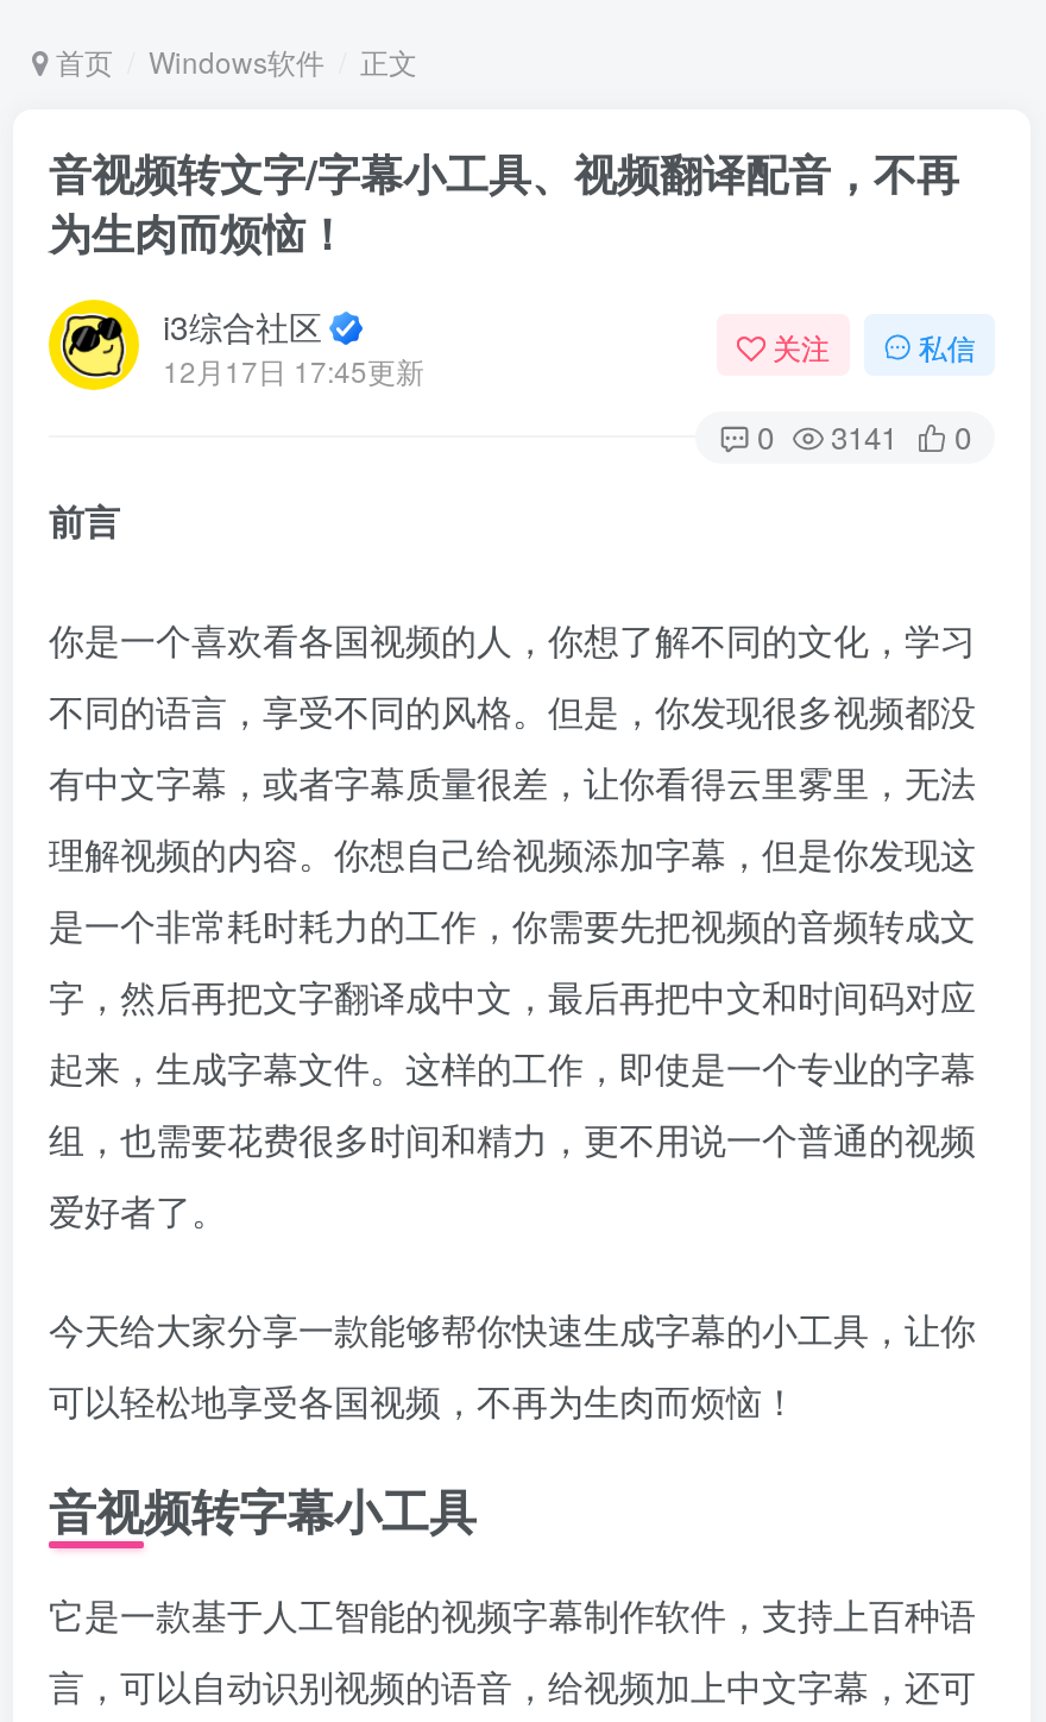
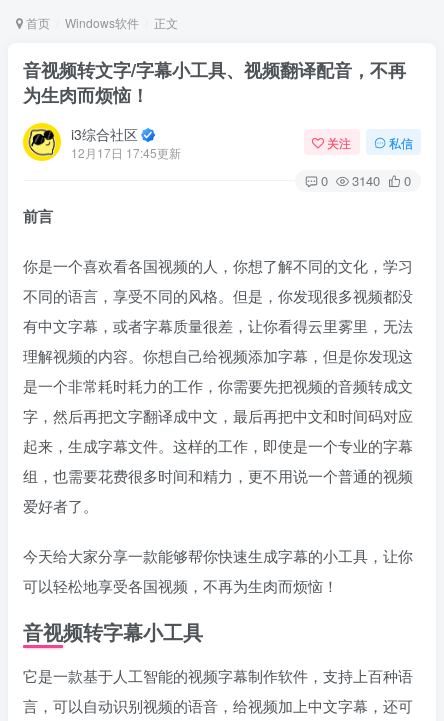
- 0 3141 0
+ 0 3140 0
